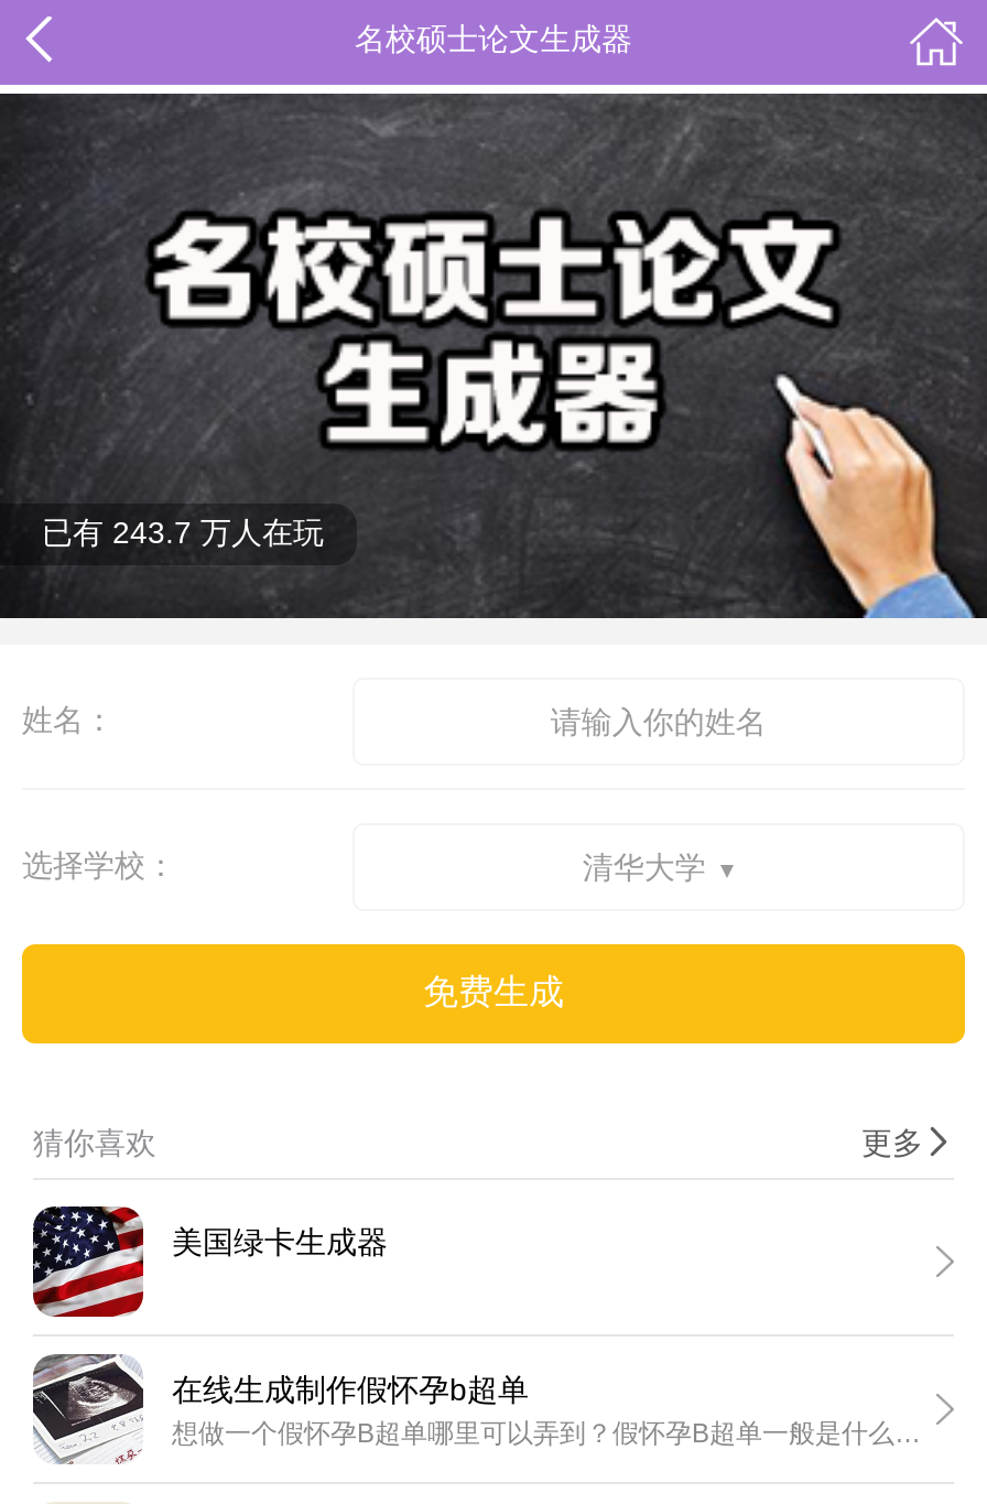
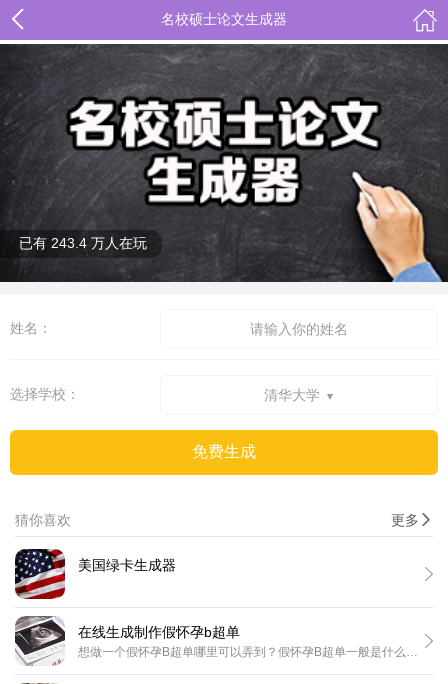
- 已有 243.7 万人在玩
+ 已有 243.4 万人在玩
